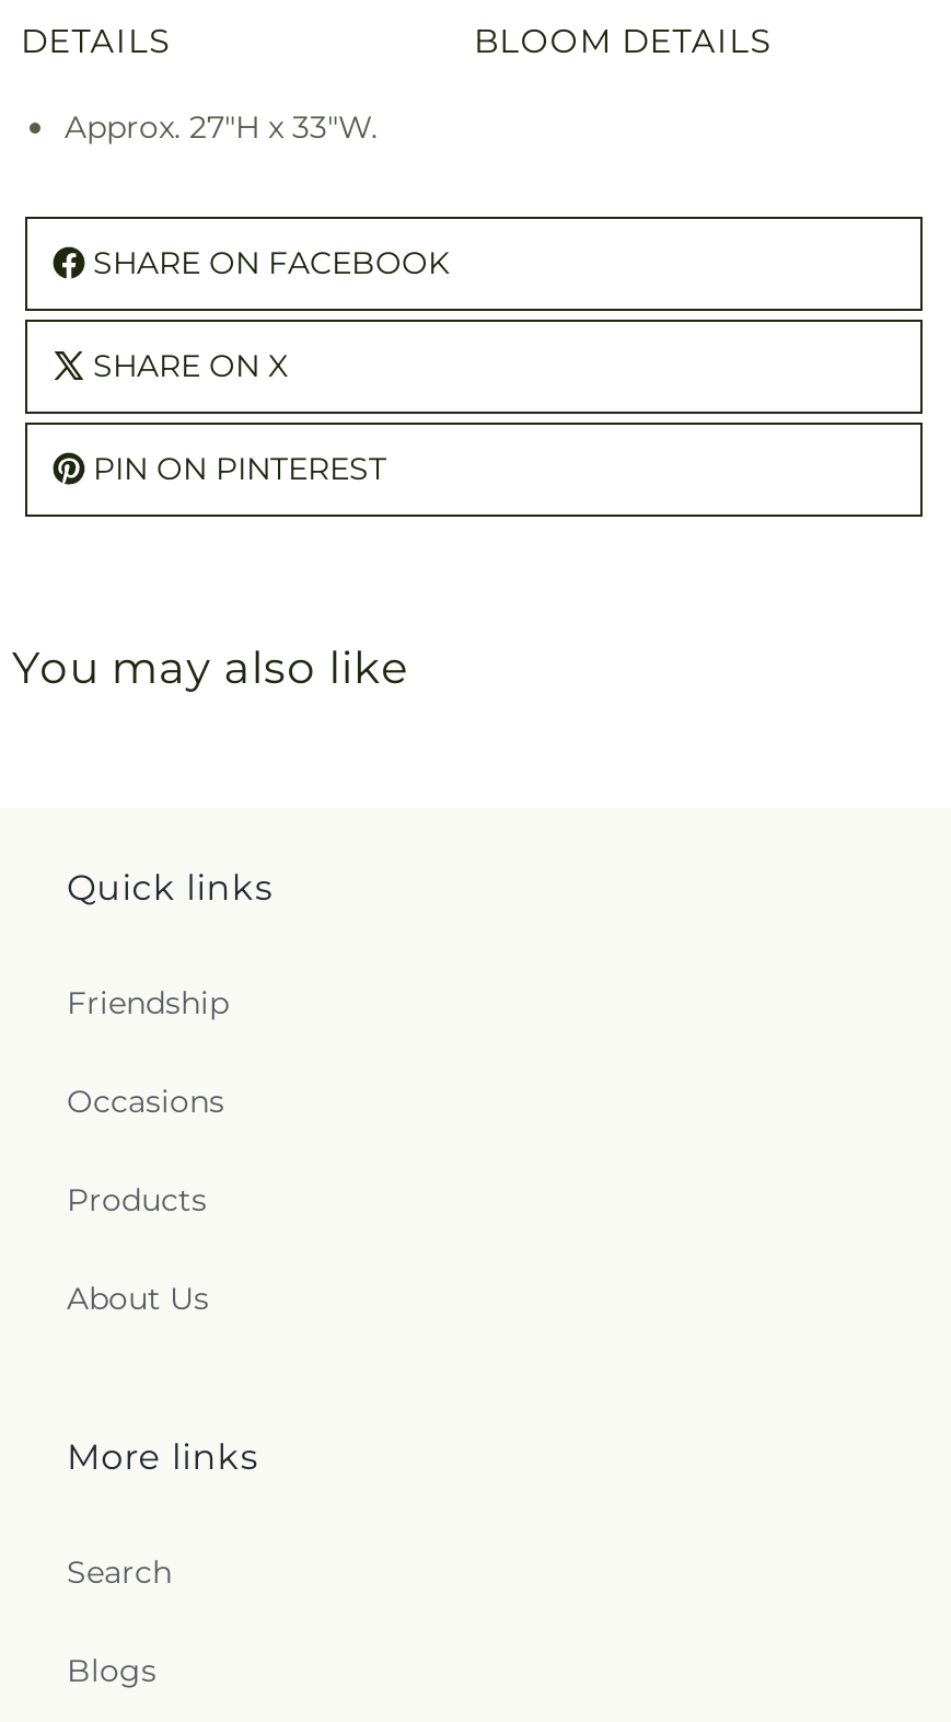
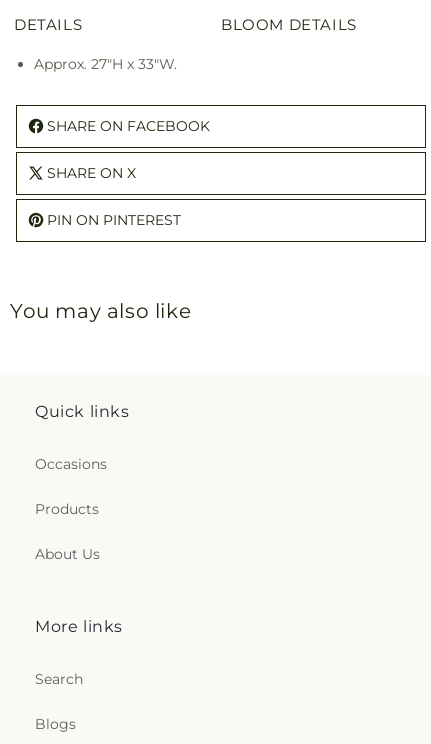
- Friendship
